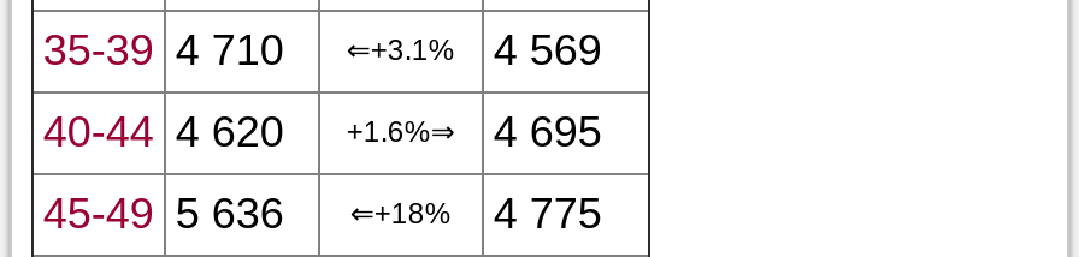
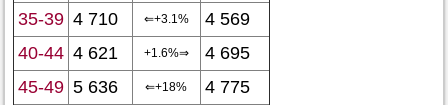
- 40-44 4 620
+ 40-44 4 621
